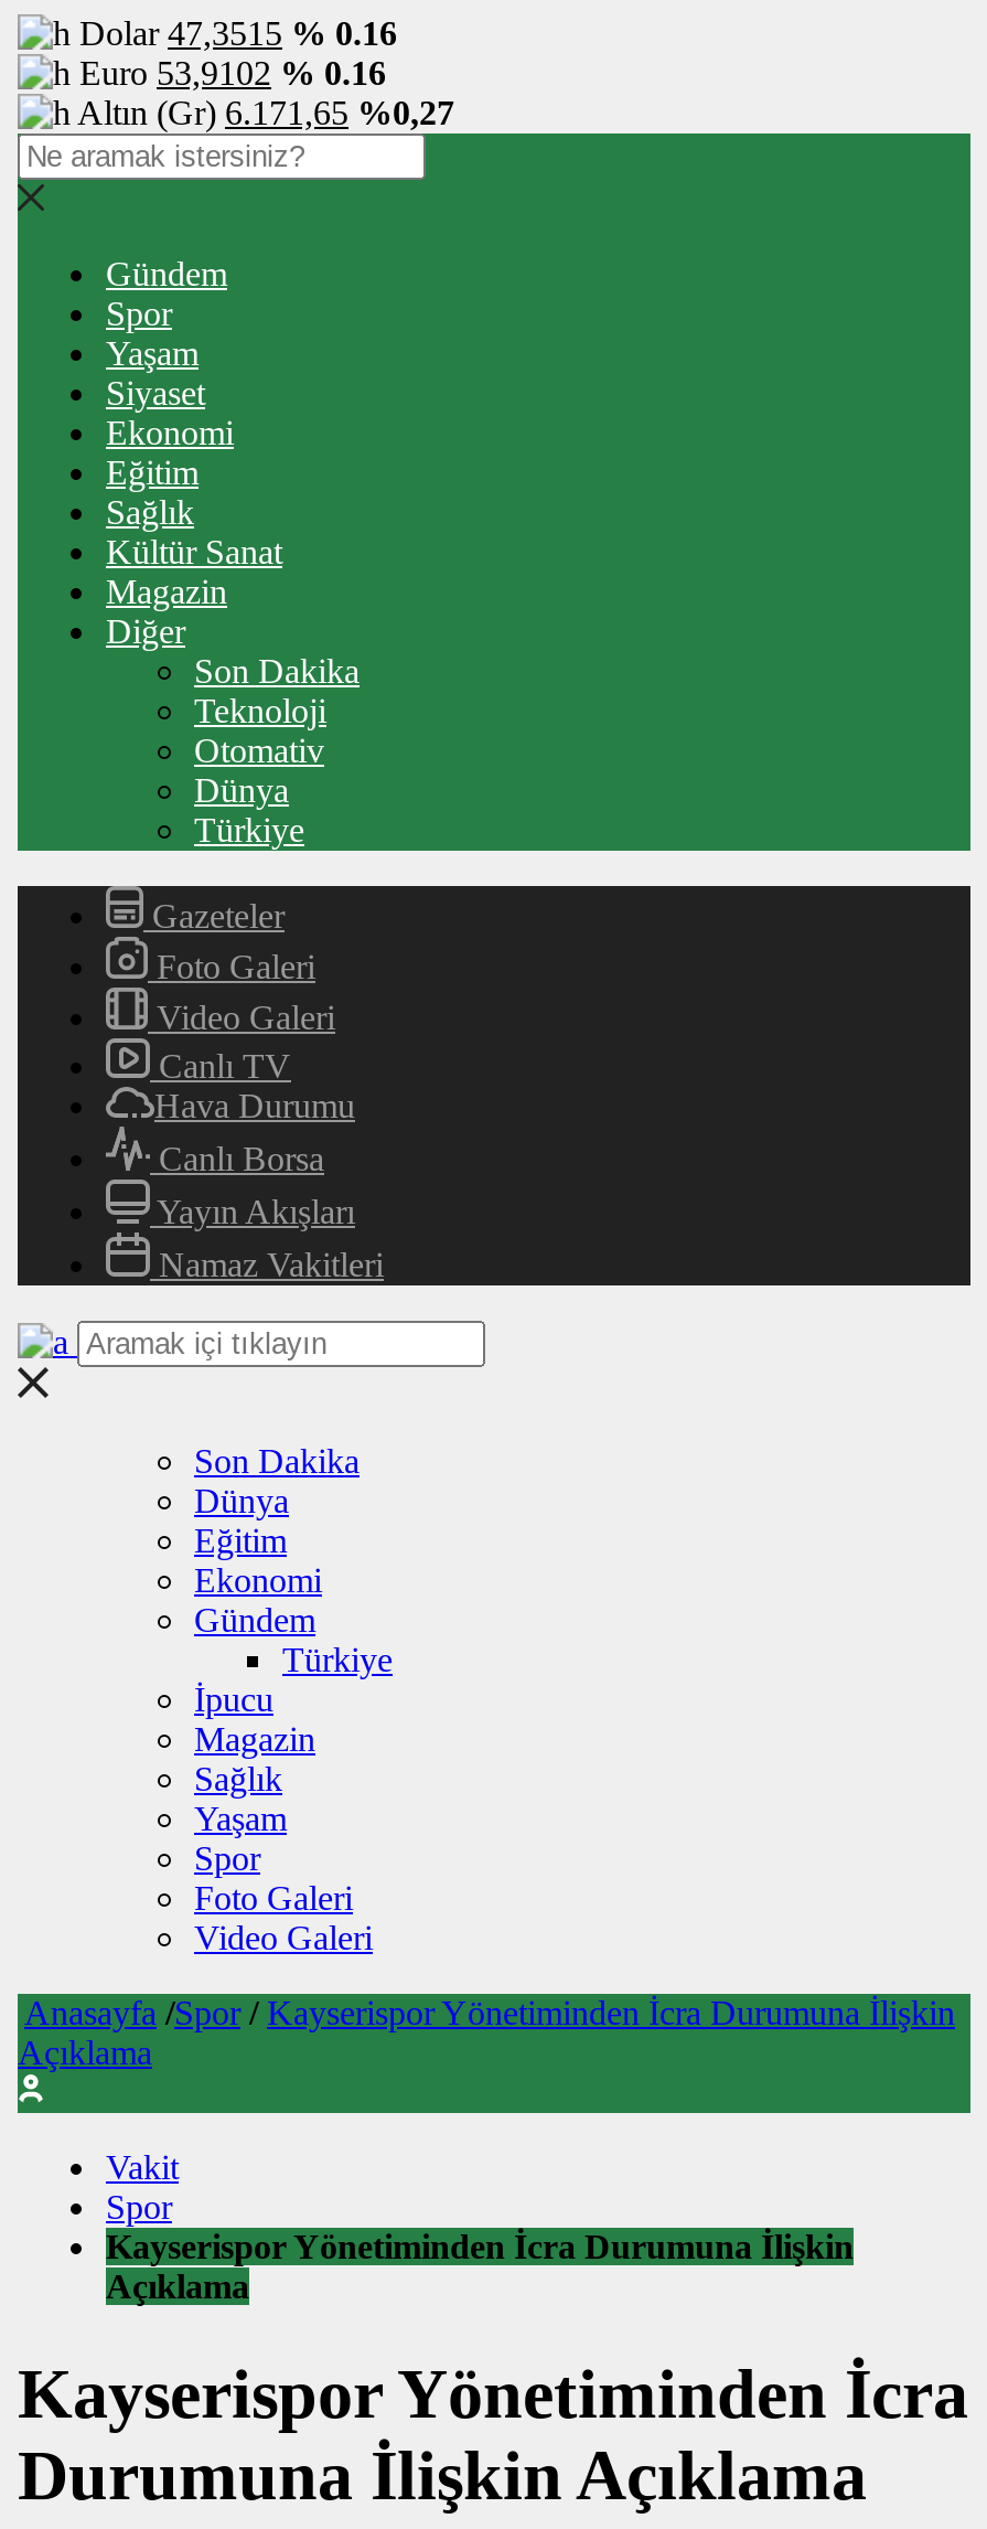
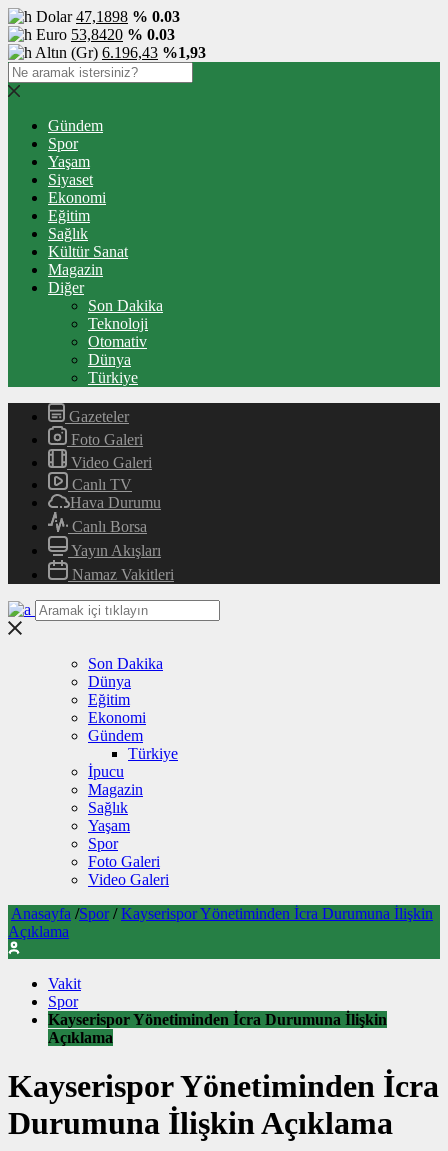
- Dolar 47,3515 % 0.16
+ Dolar 47,1898 % 0.03

- Euro 53,9102 % 0.16
+ Euro 53,8420 % 0.03

- Altın (Gr) 6.171,65 %0,27
+ Altın (Gr) 6.196,43 %1,93
